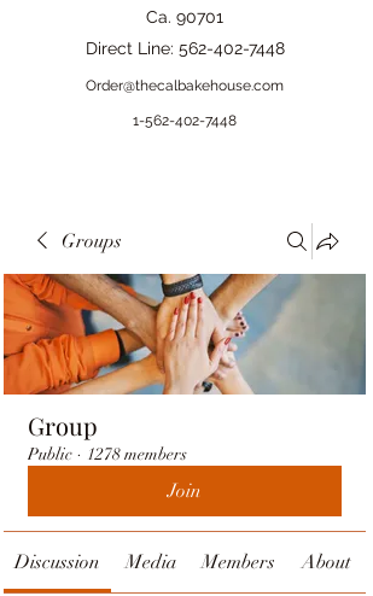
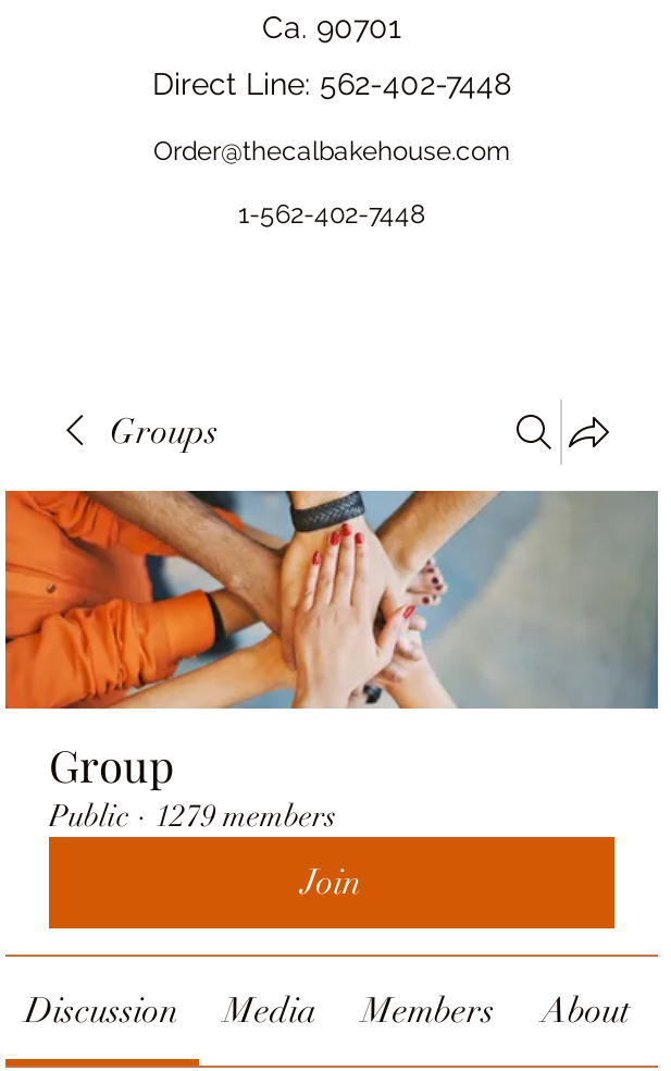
- Public · 1278 members
+ Public · 1279 members
